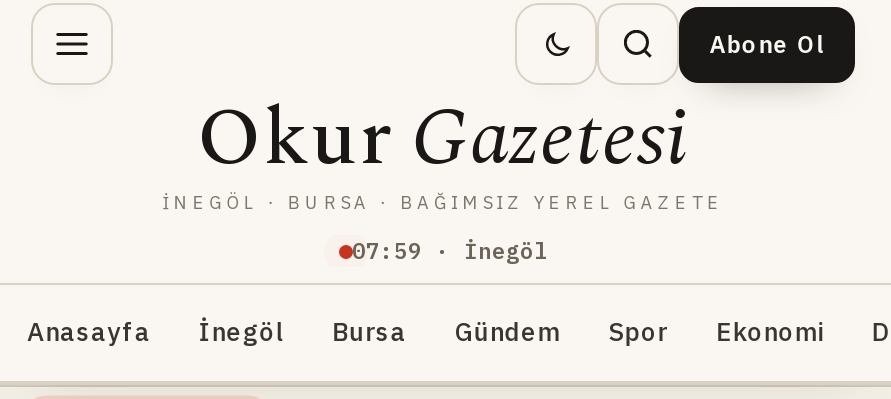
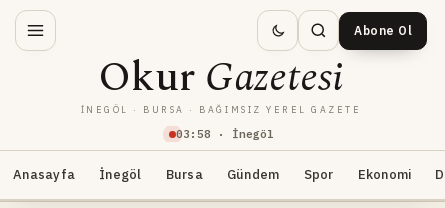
- 07: 59 · İnegöl
+ 03: 58 · İnegöl
